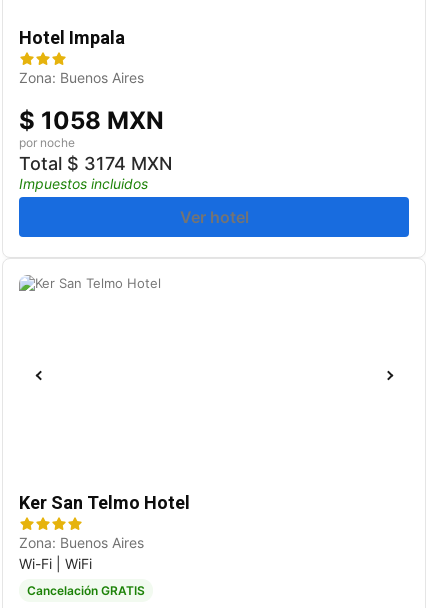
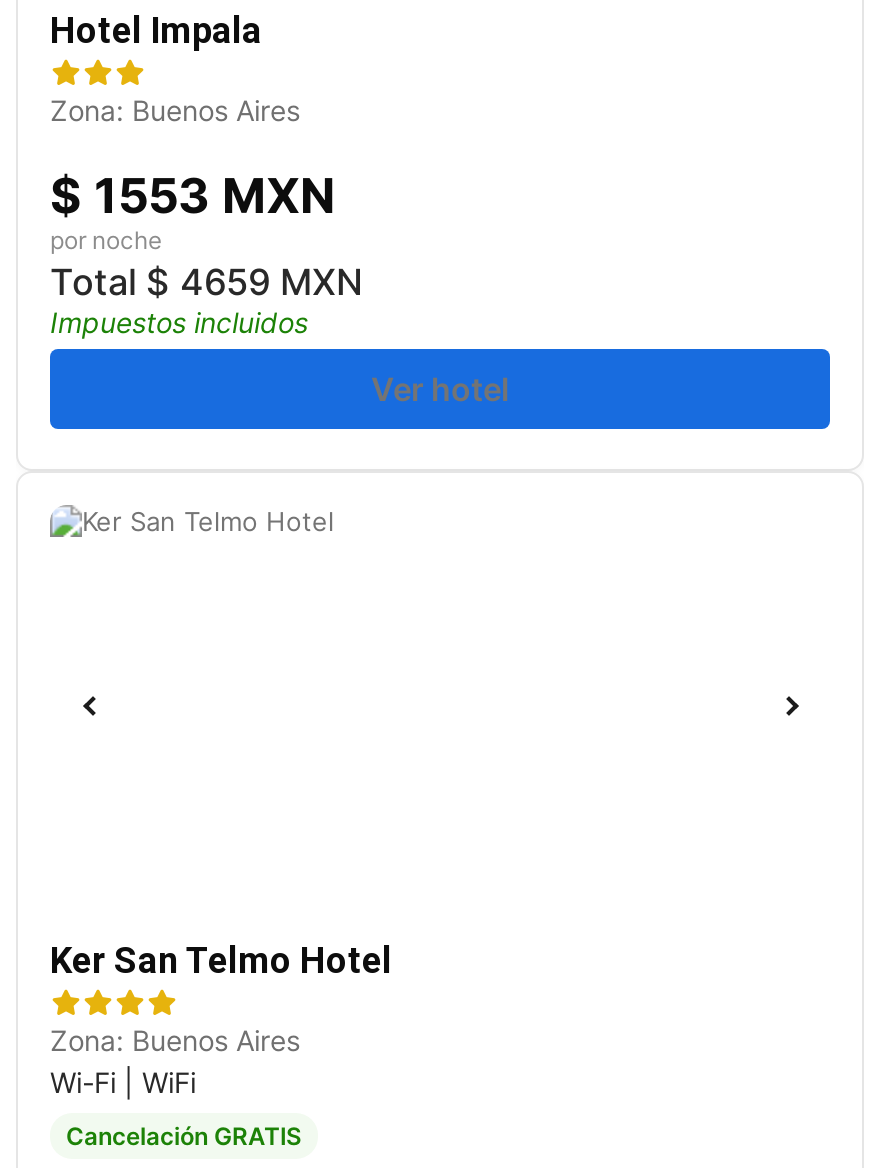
- $1058 MXN
+ $1553 MXN

- Total $3174 MXN
+ Total $4659 MXN
